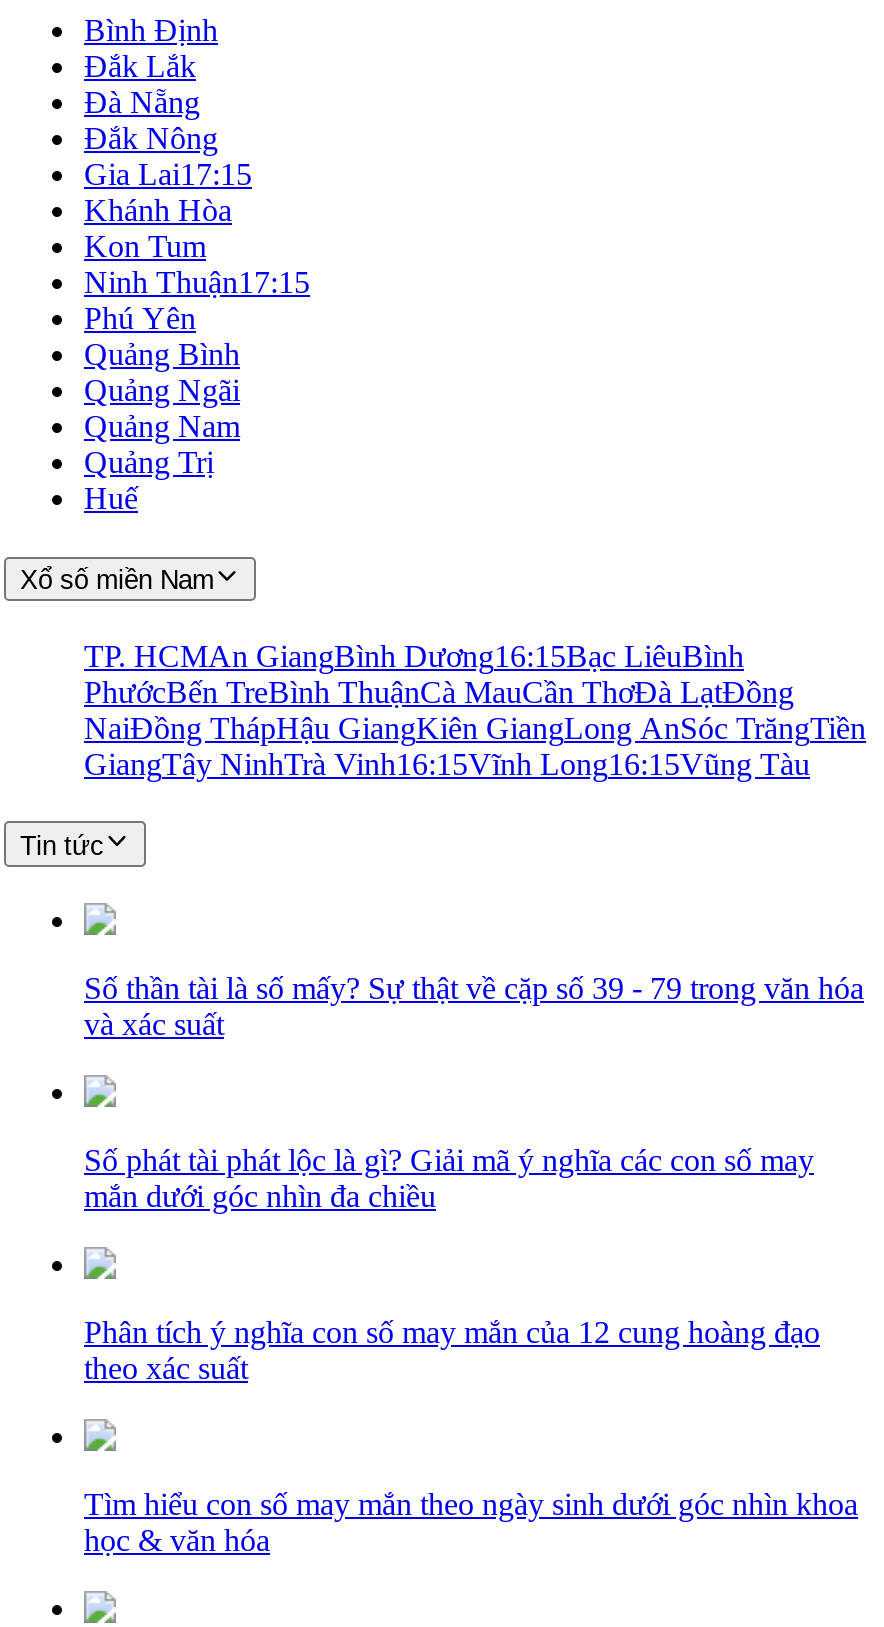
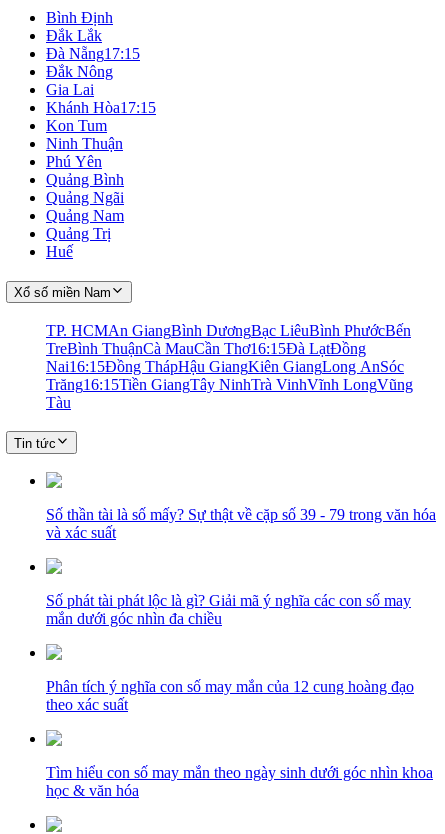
- Đà Nẵng
+ Đà Nẵng17:15

- Gia Lai17:15
- Khánh Hòa
+ Gia Lai
+ Khánh Hòa17:15

- Ninh Thuận17:15
+ Ninh Thuận

- TP. HCMAn GiangBình Dương16:15Bạc LiêuBình
- PhướcBến TreBình ThuậnCà MauCần ThơĐà LạtĐồng
- NaiĐồng ThápHậu GiangKiên GiangLong AnSóc TrăngTiền
- GiangTây NinhTrà Vinh16:15Vĩnh Long16:15Vũng Tàu
+ TP. HCMAn GiangBình DươngBạc LiêuBình PhướcBến
+ TreBình ThuậnCà MauCần Thơ16:15Đà LạtĐồng
+ Nai 16:15Đồng ThápHậu GiangKiên GiangLong AnSóc
+ Trăng 16:15Tiền GiangTây NinhTrà VinhVĩnh LongVũng
+ Tàu
